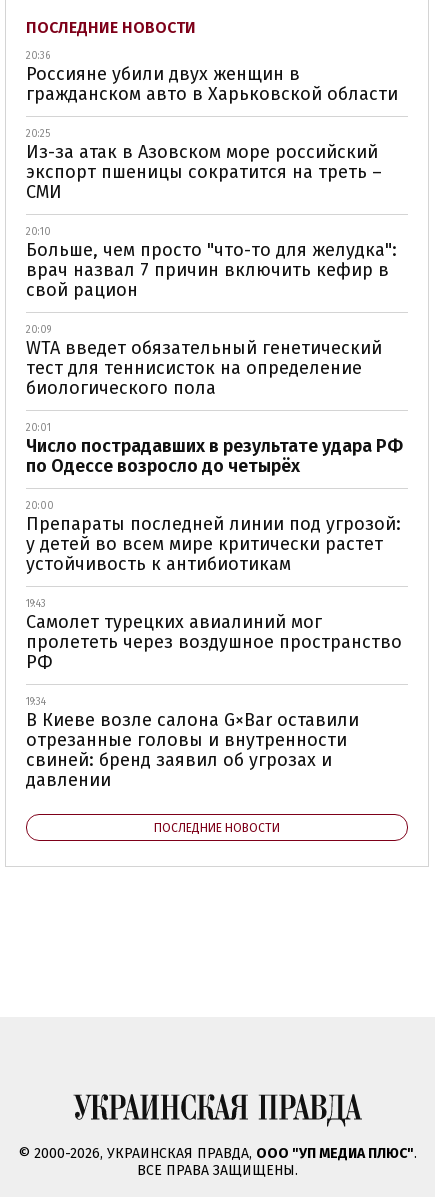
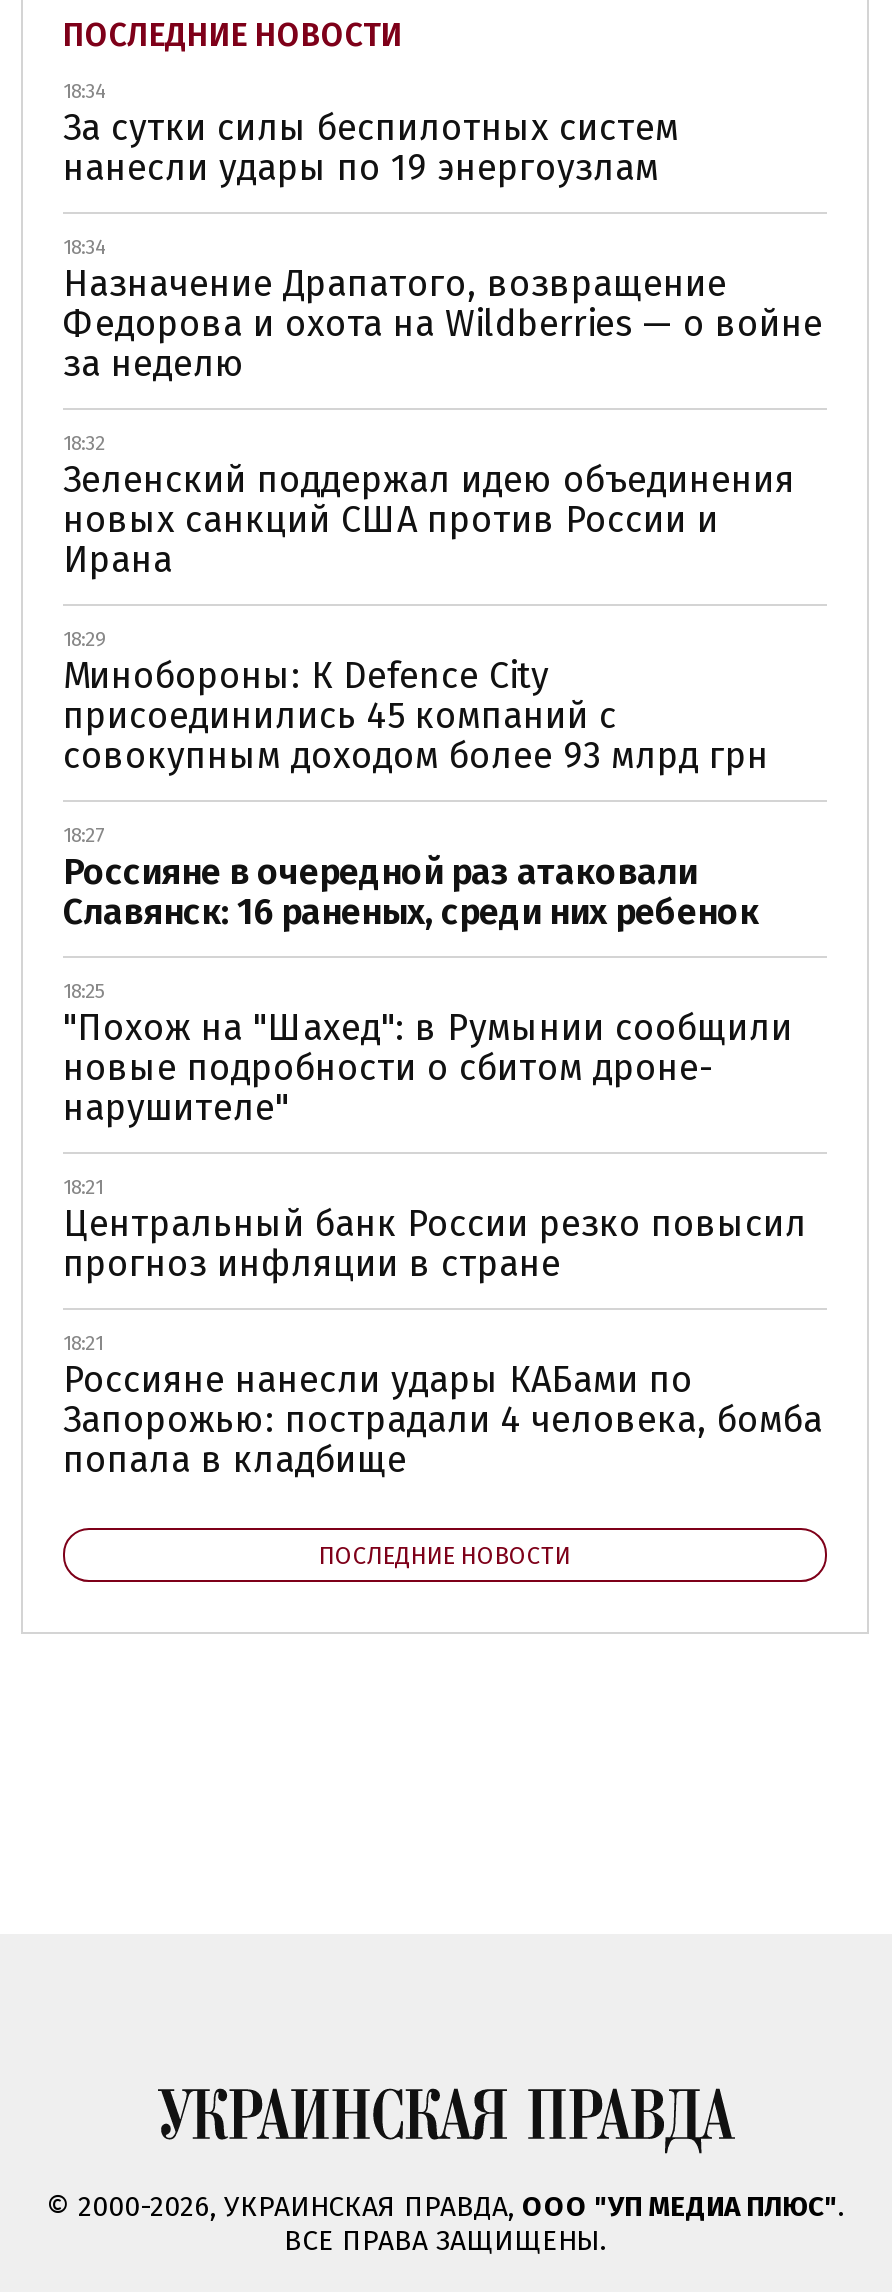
- 20:36
- Россияне убили двух женщин в
- гражданском авто в Харьковской области
+ 18:34
+ За сутки силы беспилотных систем
+ нанесли удары по 19 энергоузлам

- 20:25
- Из-за атак в Азовском море российский
- экспорт пшеницы сократится на треть –
- СМИ
+ 18:34
+ Назначение Драпатого, возвращение
+ Федорова и охота на Wildberries — о войне
+ за неделю

- 20:10
- Больше, чем просто "что-то для желудка":
- врач назвал 7 причин включить кефир в
- свой рацион
+ 18:32
+ Зеленский поддержал идею объединения
+ новых санкций США против России и
+ Ирана

- 20:09
- WTA введет обязательный генетический
- тест для теннисисток на определение
- биологического пола
+ 18:29
+ Минобороны: К Defence City
+ присоединились 45 компаний с
+ совокупным доходом более 93 млрд грн

- 20:01
- Число пострадавших в результате удара РФ
- по Одессе возросло до четырёх
+ 18:27
+ Россияне в очередной раз атаковали
+ Славянск: 16 раненых, среди них ребенок

- 20:00
- Препараты последней линии под угрозой:
- у детей во всем мире критически растет
- устойчивость к антибиотикам
+ 18:25
+ "Похож на "Шахед": в Румынии сообщили
+ новые подробности о сбитом дроне-
+ нарушителе"

- 19:43
- Самолет турецких авиалиний мог
- пролететь через воздушное пространство
- РФ
+ 18:21
+ Центральный банк России резко повысил
+ прогноз инфляции в стране

- 19:34
- В Киеве возле салона G×Bar оставили
- отрезанные головы и внутренности
- свиней: бренд заявил об угрозах и
- давлении
+ 18:21
+ Россияне нанесли удары КАБами по
+ Запорожью: пострадали 4 человека, бомба
+ попала в кладбище
